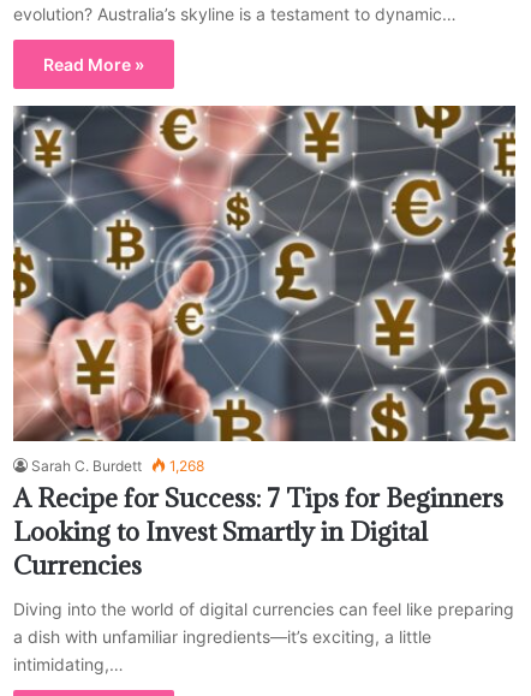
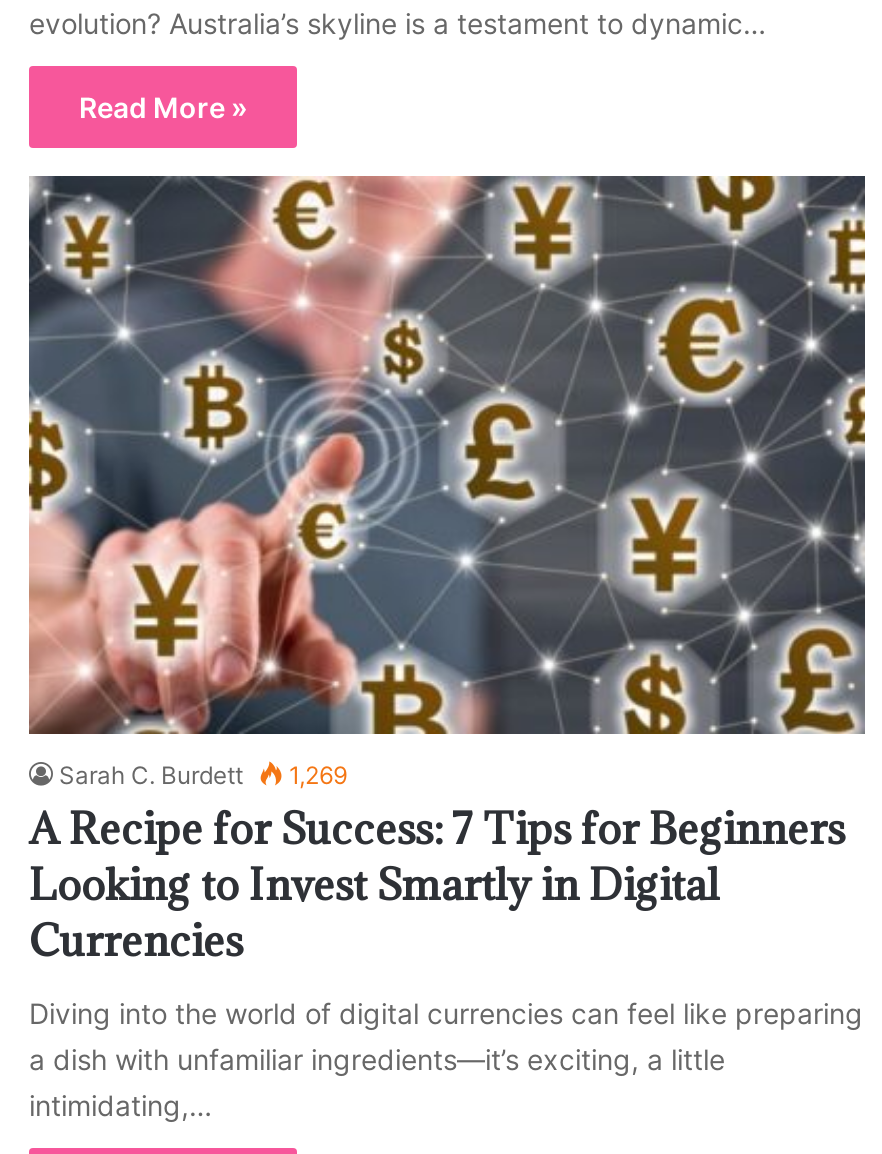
- Sarah C. Burdett 1,268
+ Sarah C. Burdett 1,269
